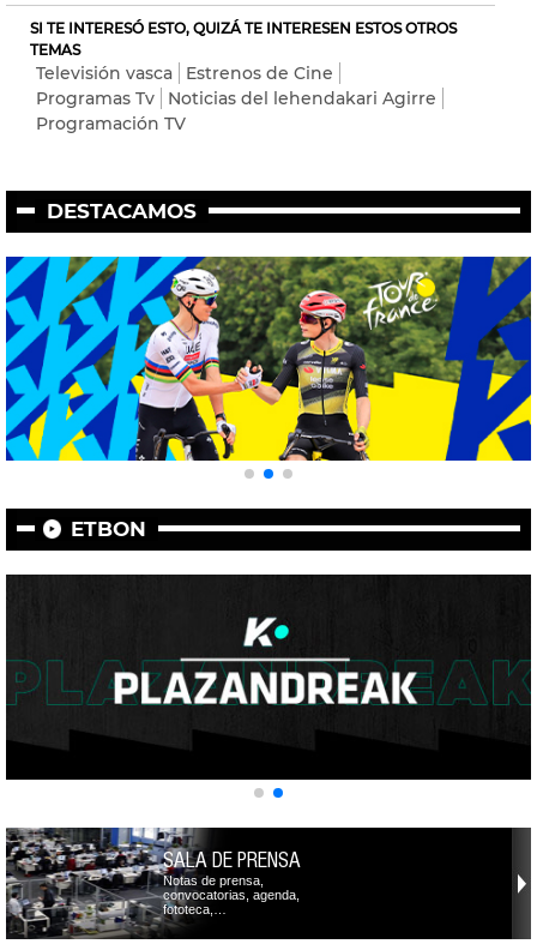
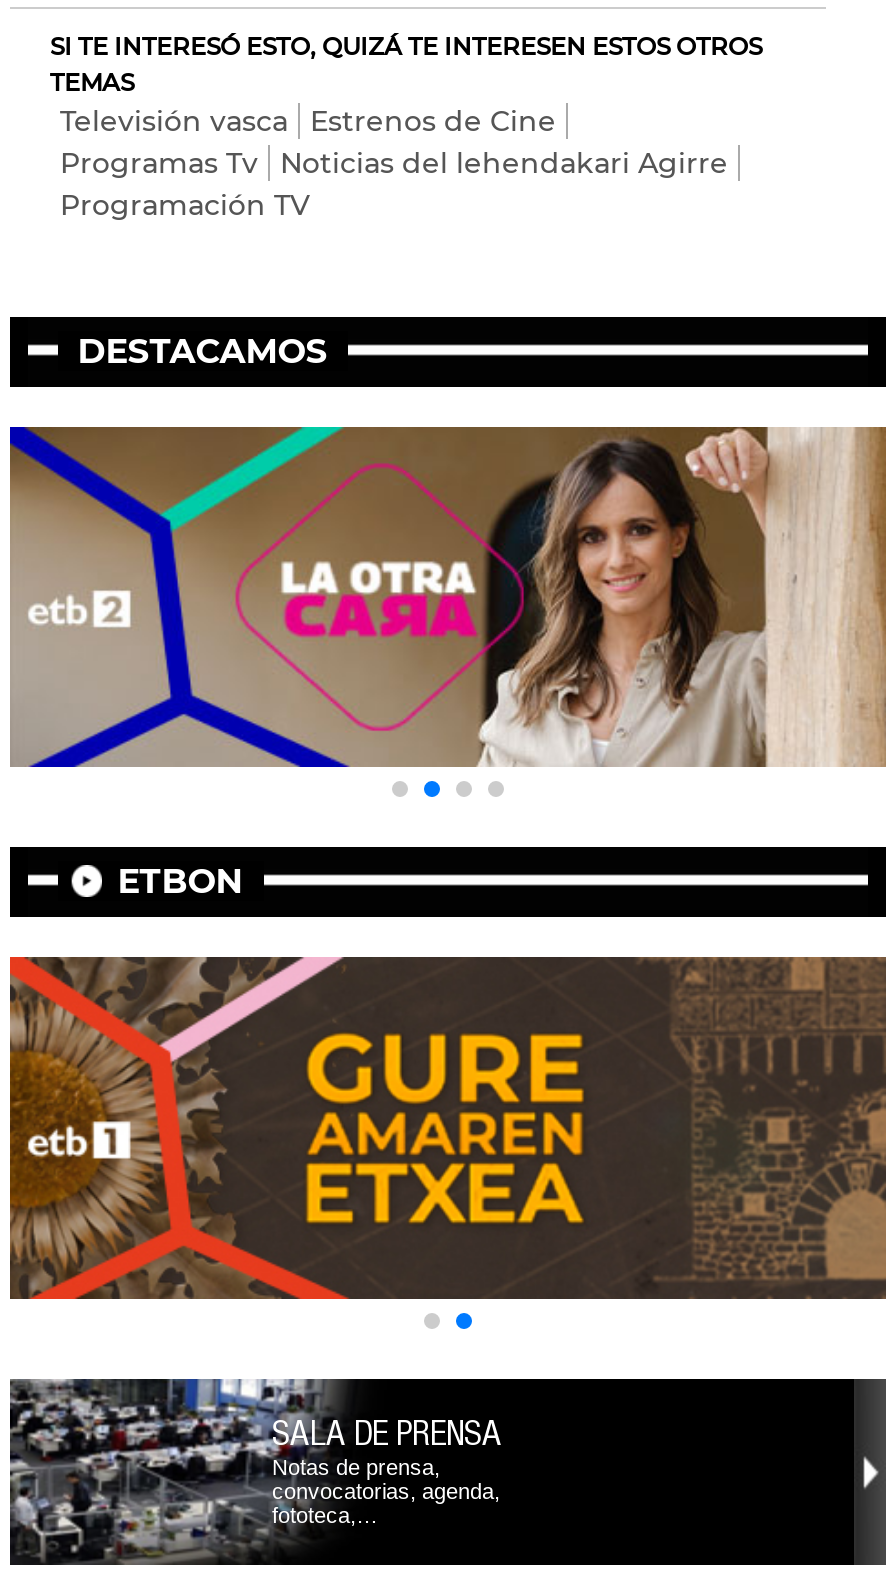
- [image]
+ [image]

- [image]
+ [image]
